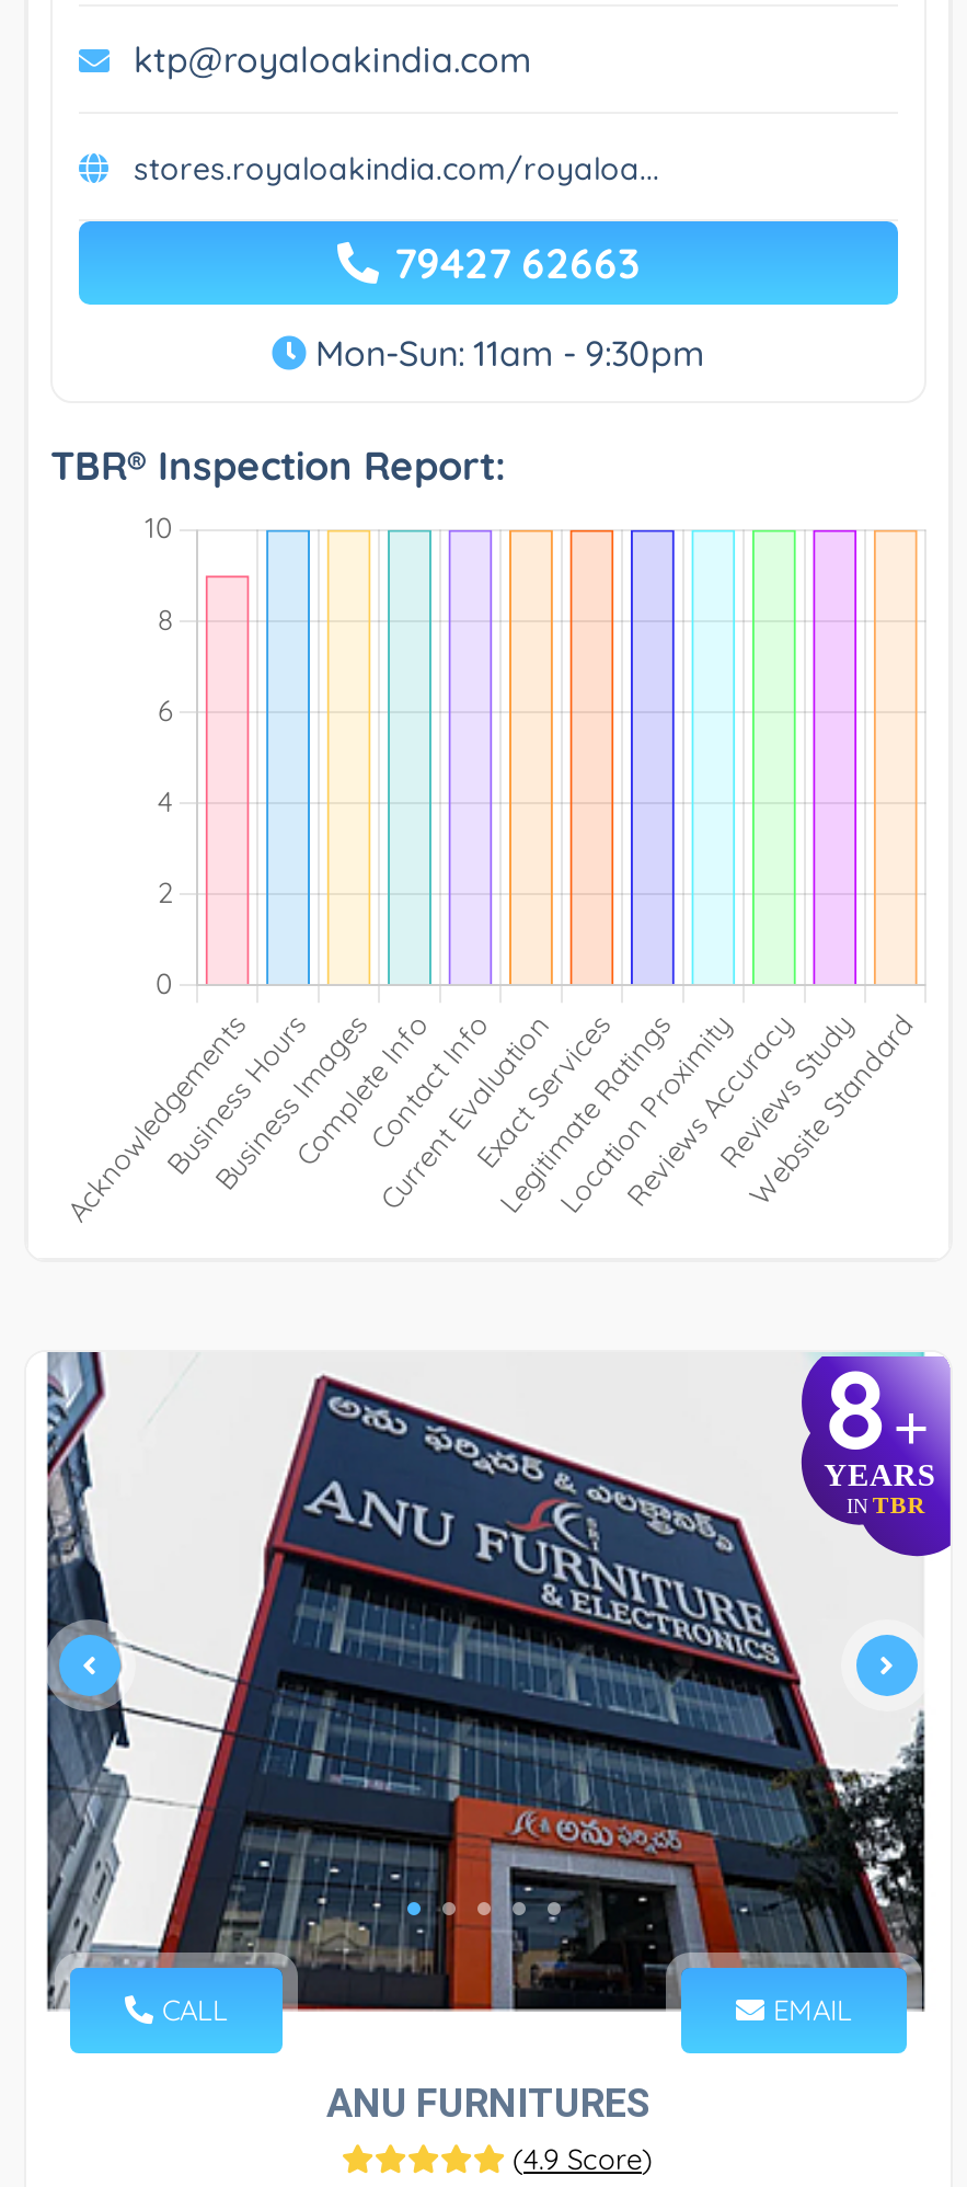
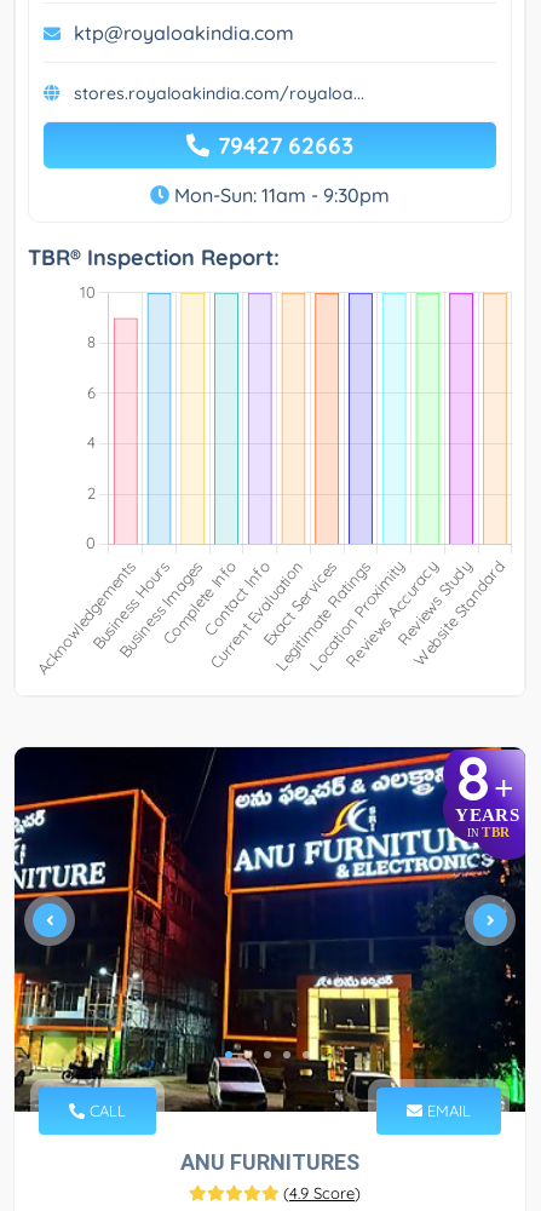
- [image]
+ [image]
